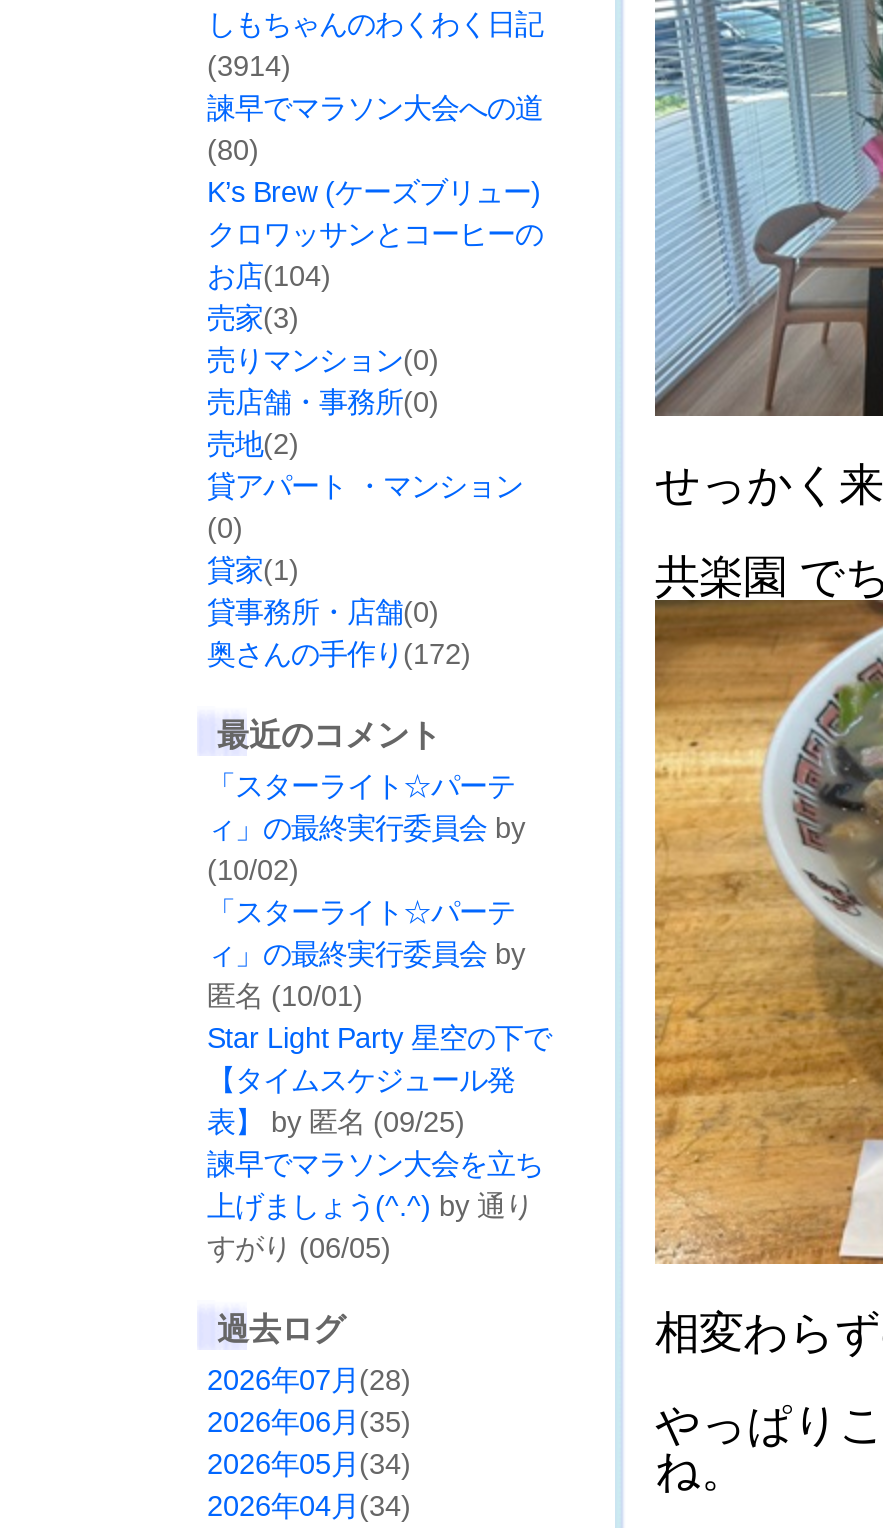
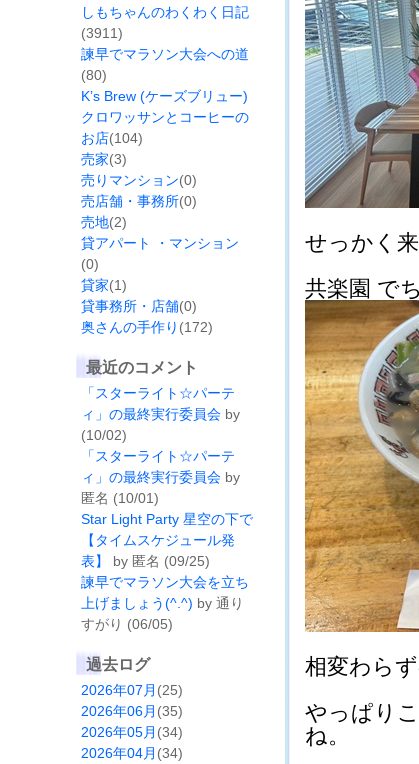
- (3914)
+ (3911)

- 2026年07月(28)
+ 2026年07月(25)
